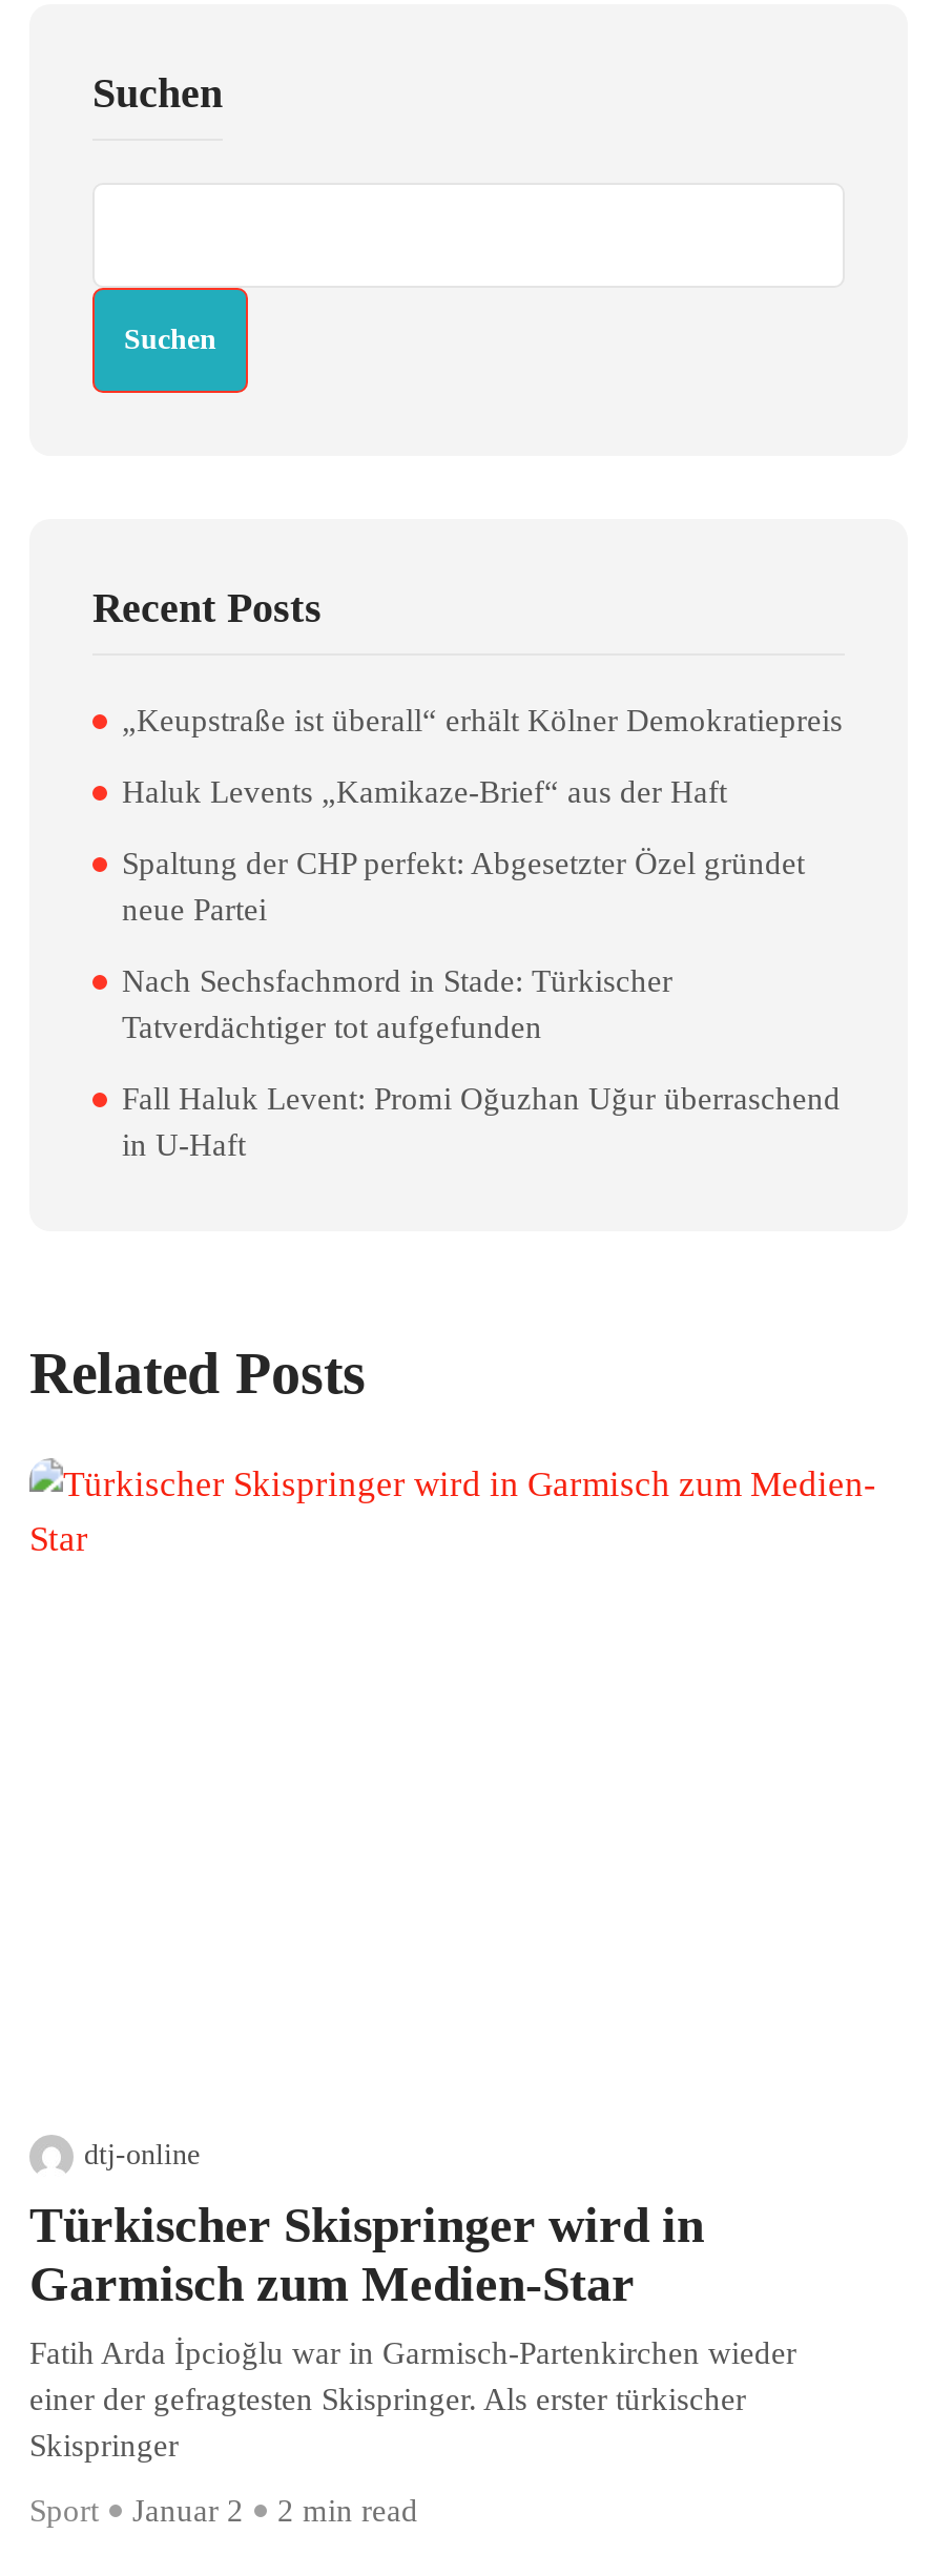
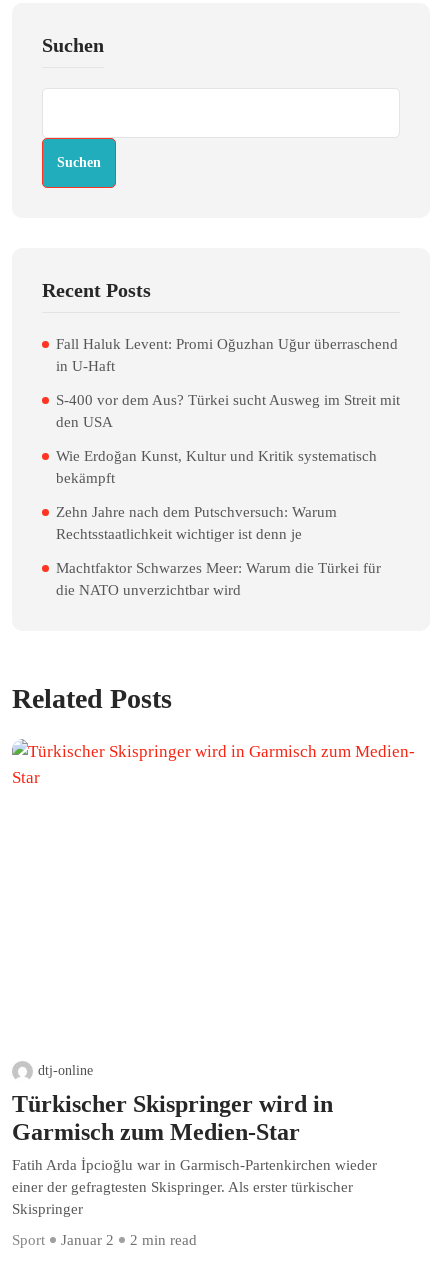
- „Keupstraße ist überall“ erhält Kölner Demokratiepreis
- Haluk Levents „Kamikaze-Brief“ aus der Haft
- Spaltung der CHP perfekt: Abgesetzter Özel gründet
- neue Partei
- Nach Sechsfachmord in Stade: Türkischer
- Tatverdächtiger tot aufgefunden

moved up: Fall Haluk Levent: Promi Oğuzhan Uğur überraschend | in U-Haft

+ S-400 vor dem Aus? Türkei sucht Ausweg im Streit mit
+ den USA
+ Wie Erdoğan Kunst, Kultur und Kritik systematisch
+ bekämpft
+ Zehn Jahre nach dem Putschversuch: Warum
+ Rechtsstaatlichkeit wichtiger ist denn je
+ Machtfaktor Schwarzes Meer: Warum die Türkei für
+ die NATO unverzichtbar wird
